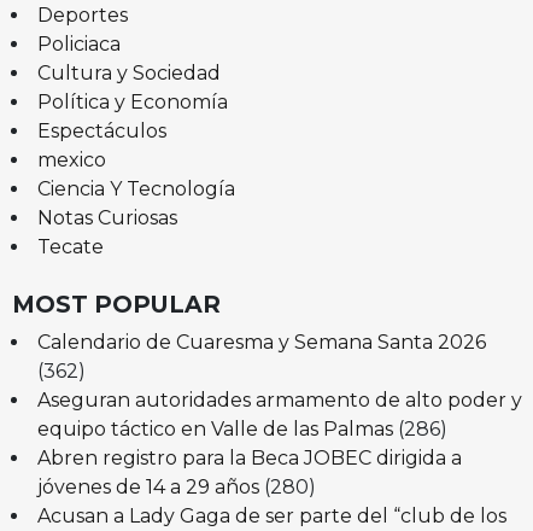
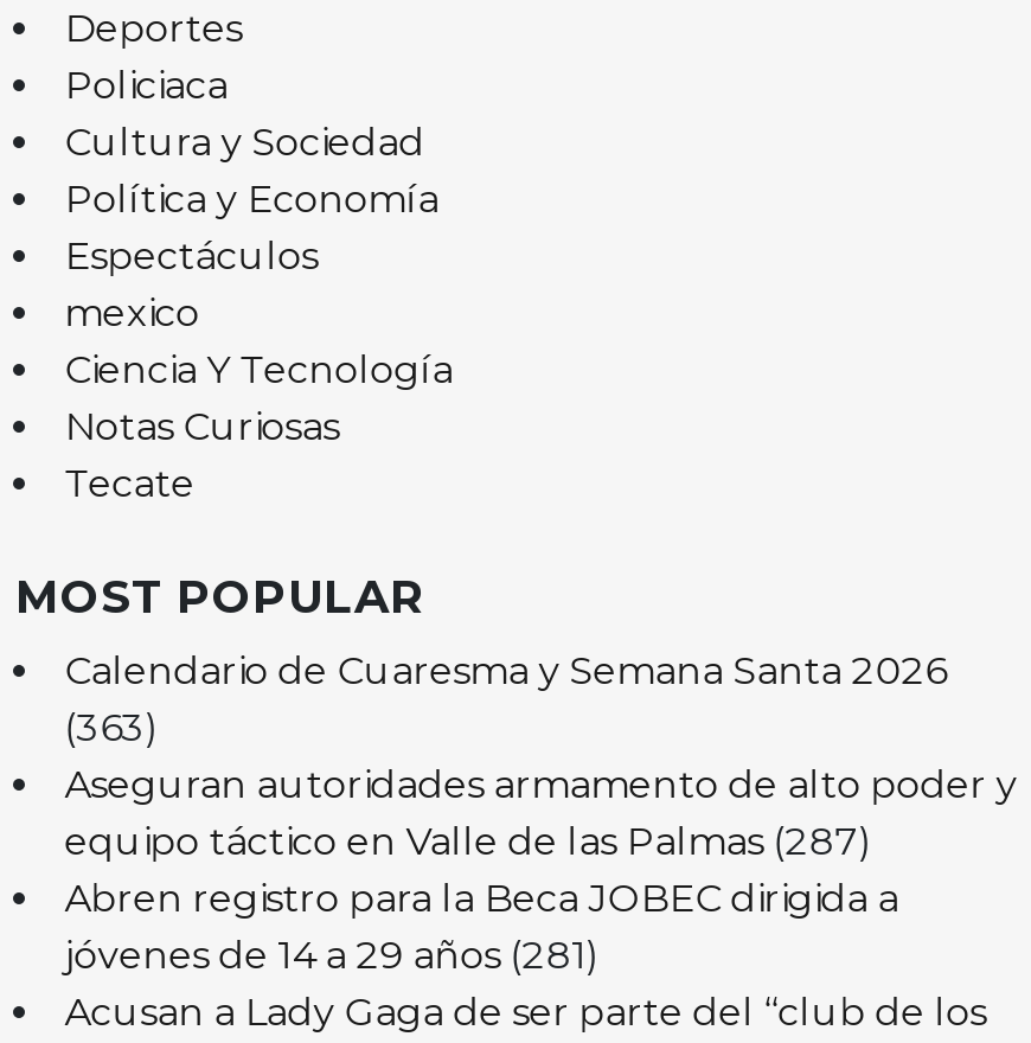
- (362)
+ (363)

- equipo táctico en Valle de las Palmas (286)
+ equipo táctico en Valle de las Palmas (287)

- jóvenes de 14 a 29 años (280)
+ jóvenes de 14 a 29 años (281)
